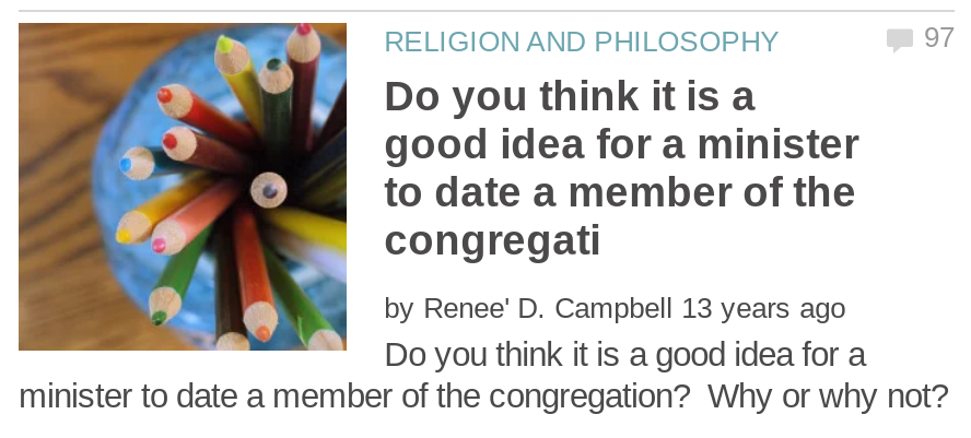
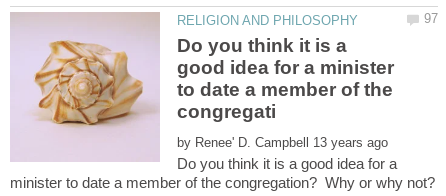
- [image]
+ [image]
